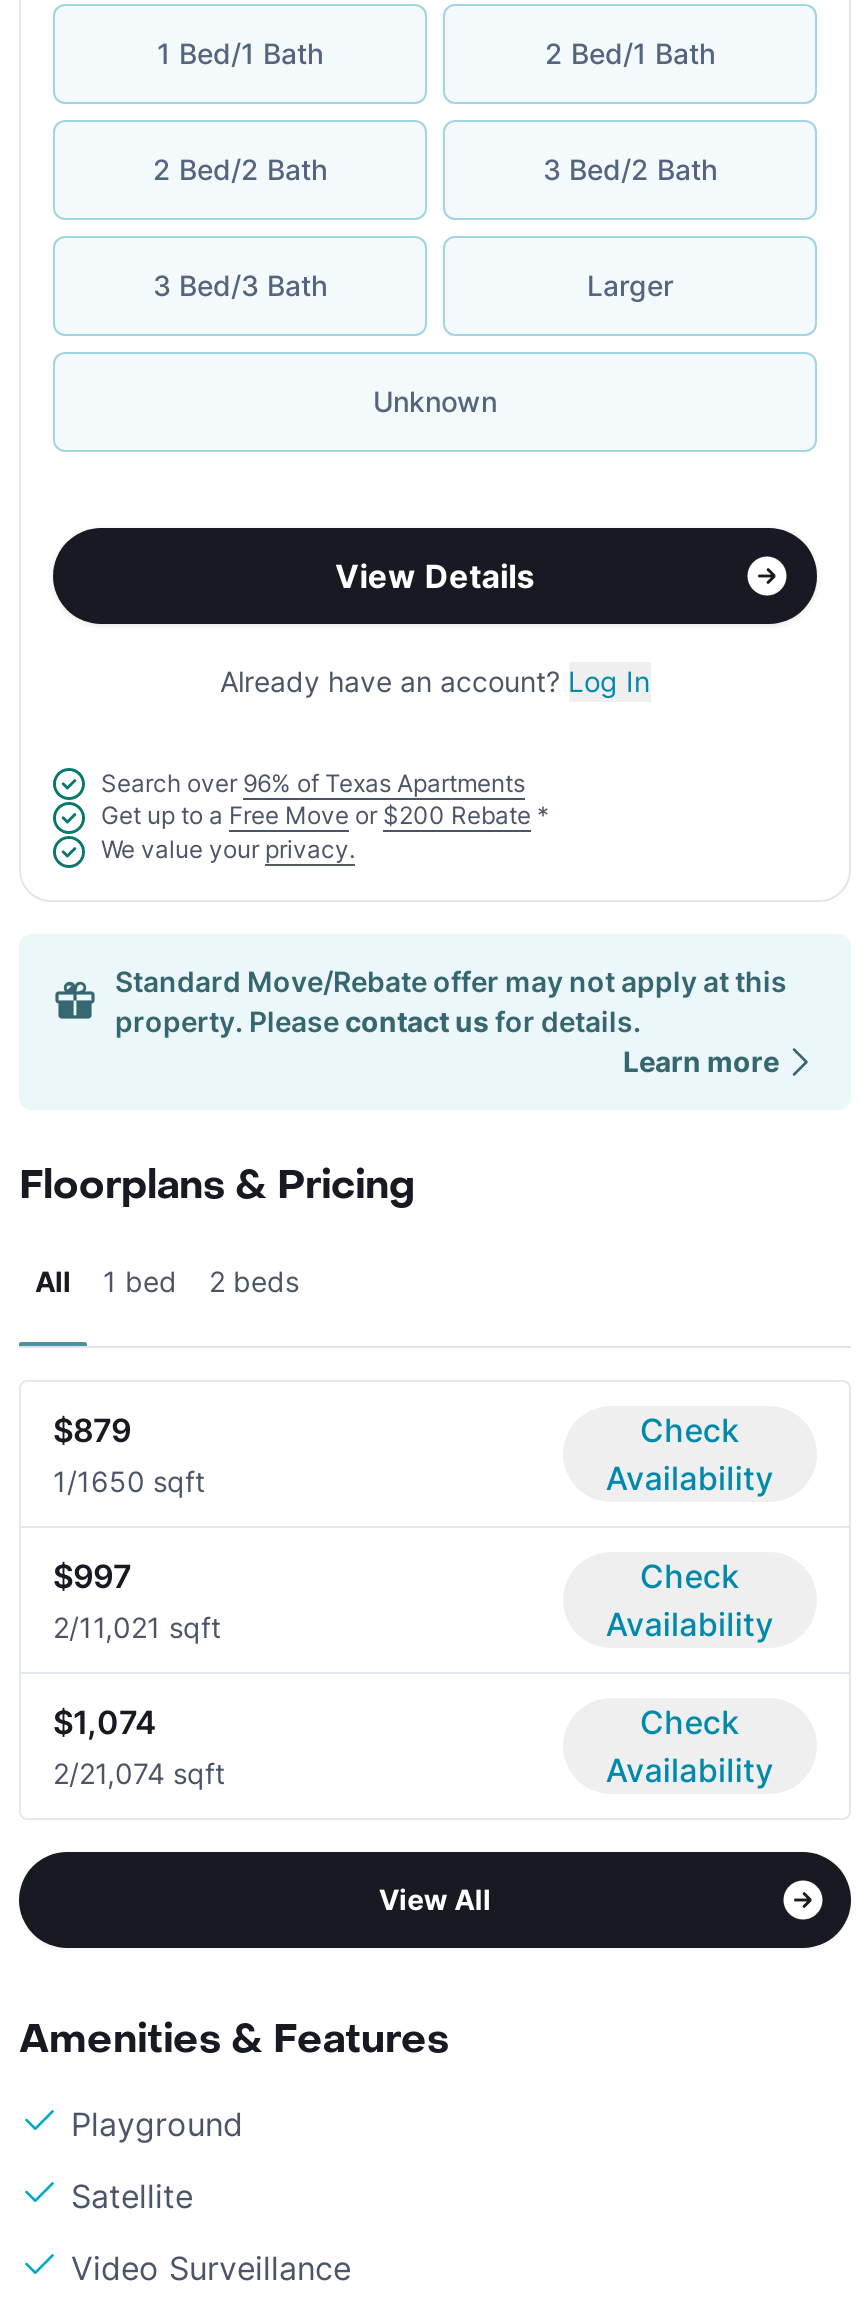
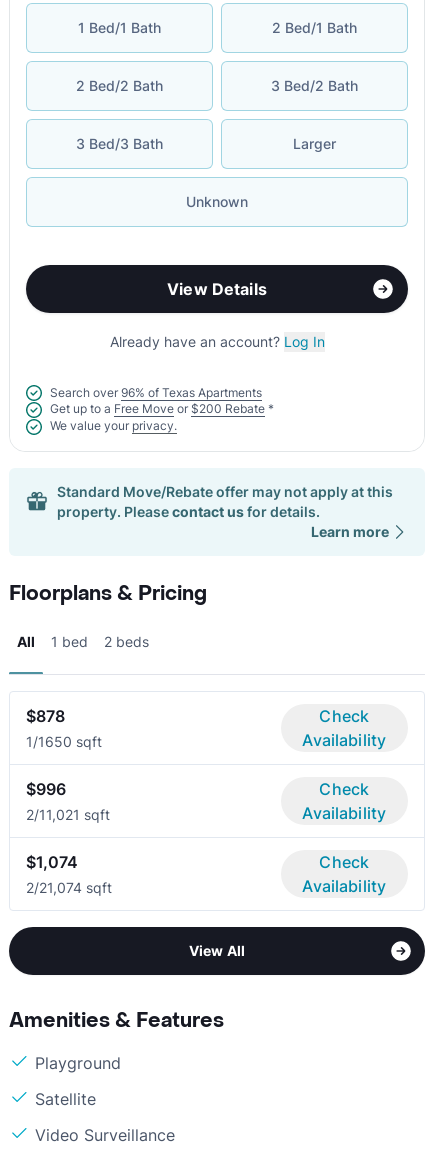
- $879
+ $878

- $997
+ $996
